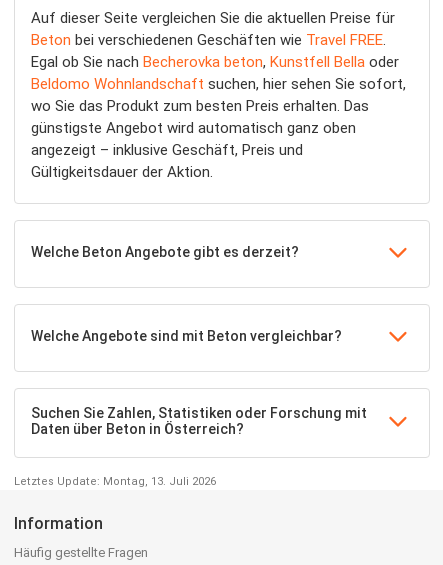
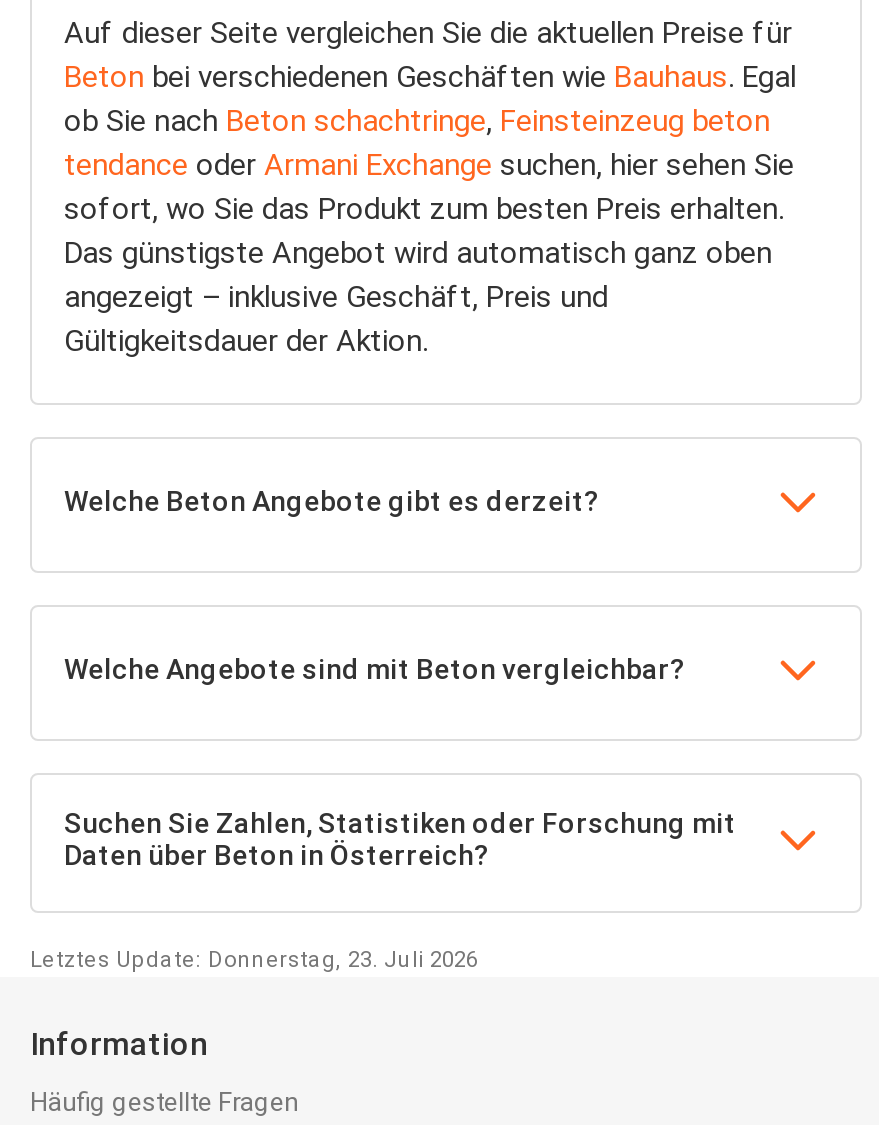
- Beton bei verschiedenen Geschäften wie Travel FREE.
- Egal ob Sie nach Becherovka beton, Kunstfell Bella oder
- Beldomo Wohnlandschaft suchen, hier sehen Sie sofort,
- wo Sie das Produkt zum besten Preis erhalten. Das
- günstigste Angebot wird automatisch ganz oben
+ Beton bei verschiedenen Geschäften wie Bauhaus. Egal
+ ob Sie nach Beton schachtringe, Feinsteinzeug beton
+ tendance oder Armani Exchange suchen, hier sehen Sie
+ sofort, wo Sie das Produkt zum besten Preis erhalten.
+ Das günstigste Angebot wird automatisch ganz oben

- Letztes Update: Montag, 13. Juli 2026
+ Letztes Update: Donnerstag, 23. Juli 2026
